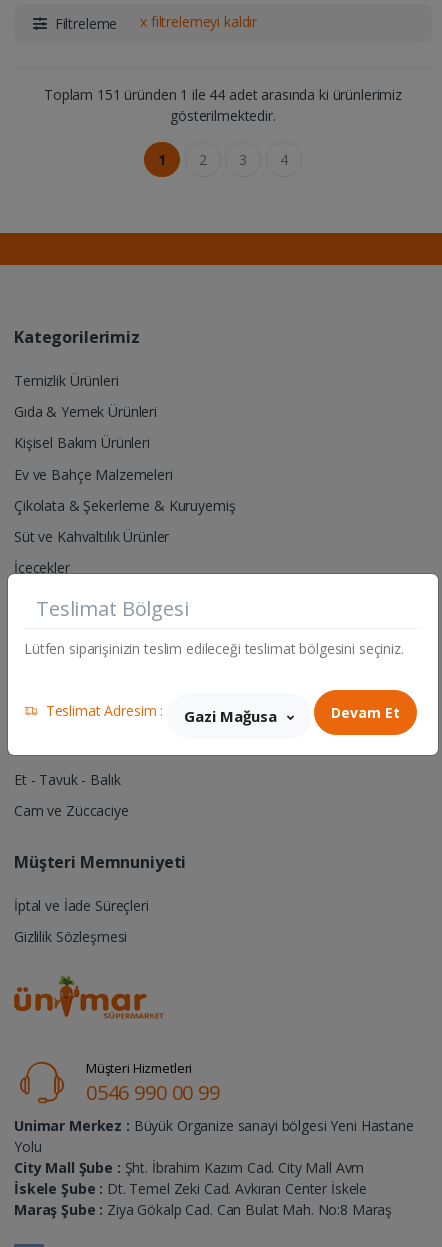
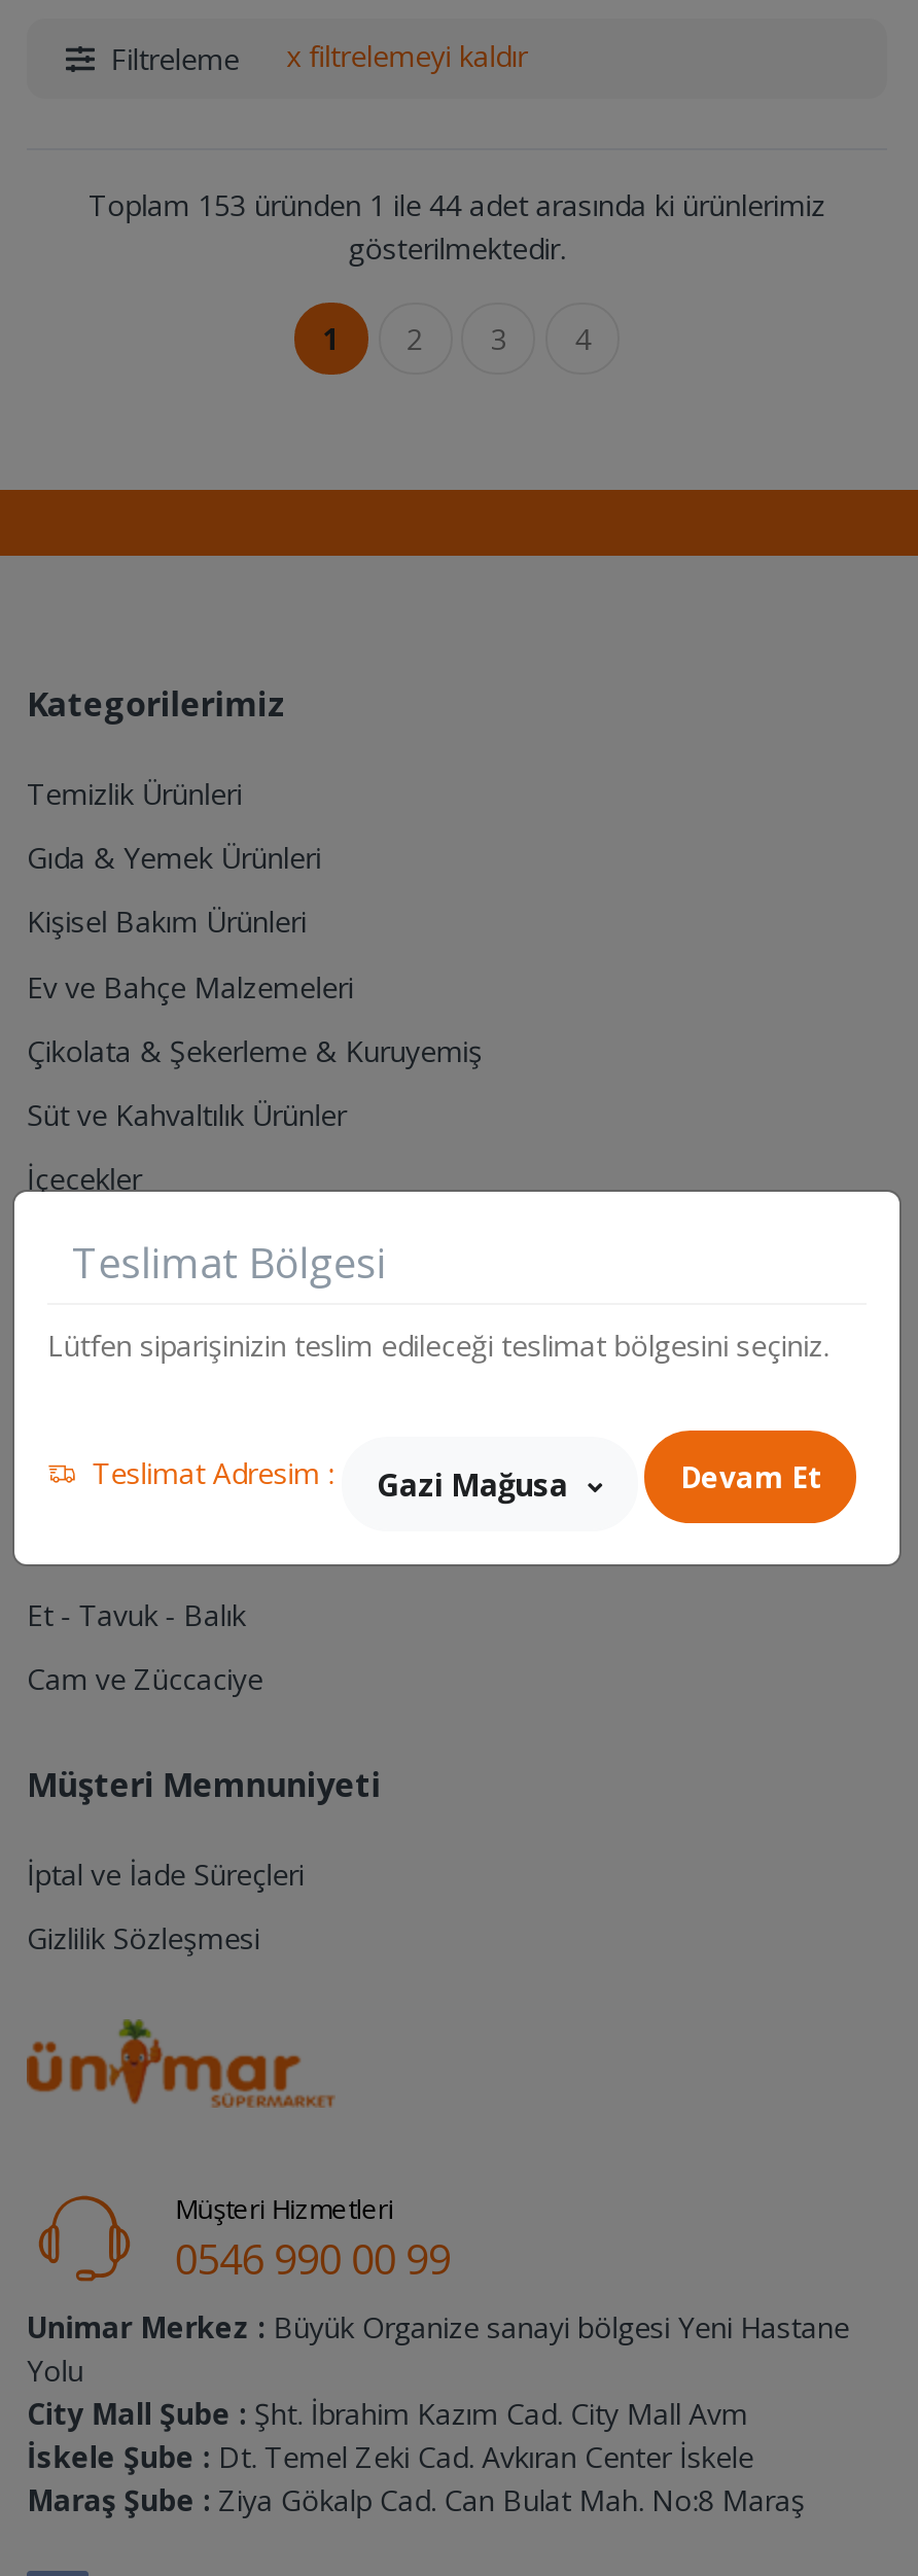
- Toplam 151 üründen 1 ile 44 adet arasında ki ürünlerimiz
+ Toplam 153 üründen 1 ile 44 adet arasında ki ürünlerimiz
